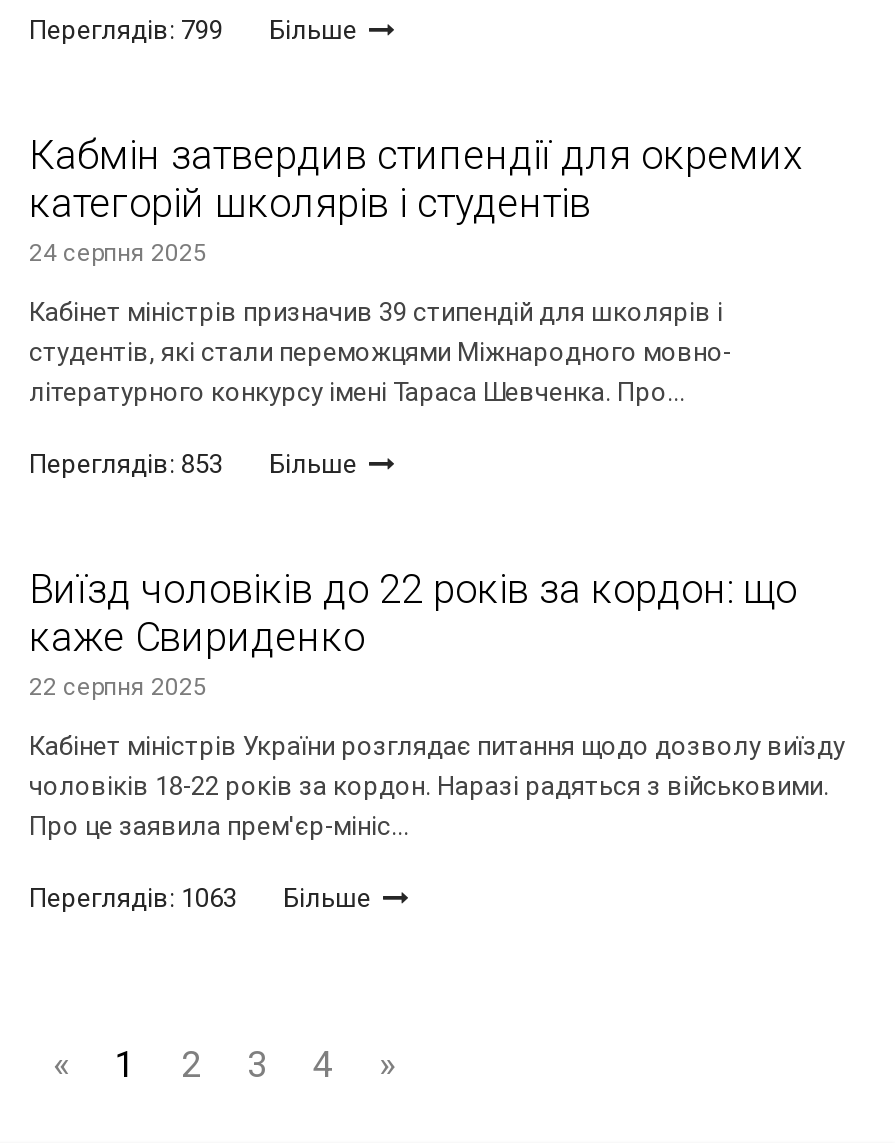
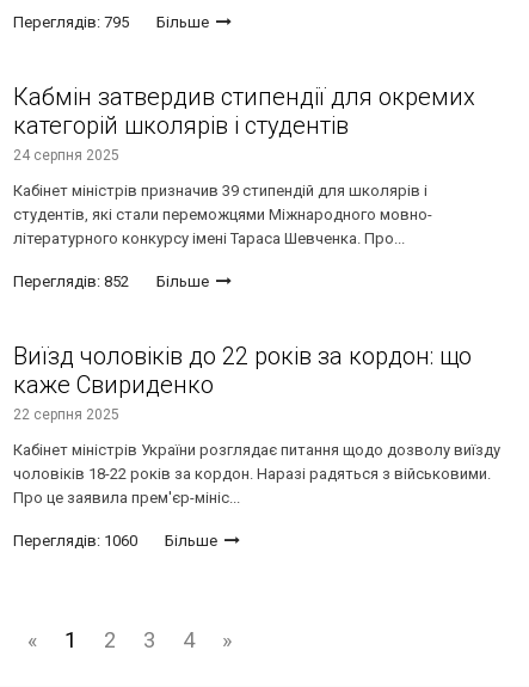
- Переглядів: 799 Більше
+ Переглядів: 795 Більше

- Переглядів: 853 Більше
+ Переглядів: 852 Більше

- Переглядів: 1063 Більше
+ Переглядів: 1060 Більше
